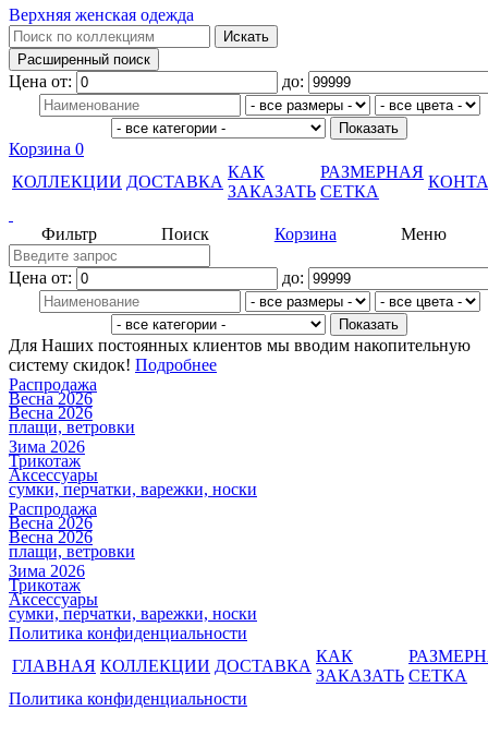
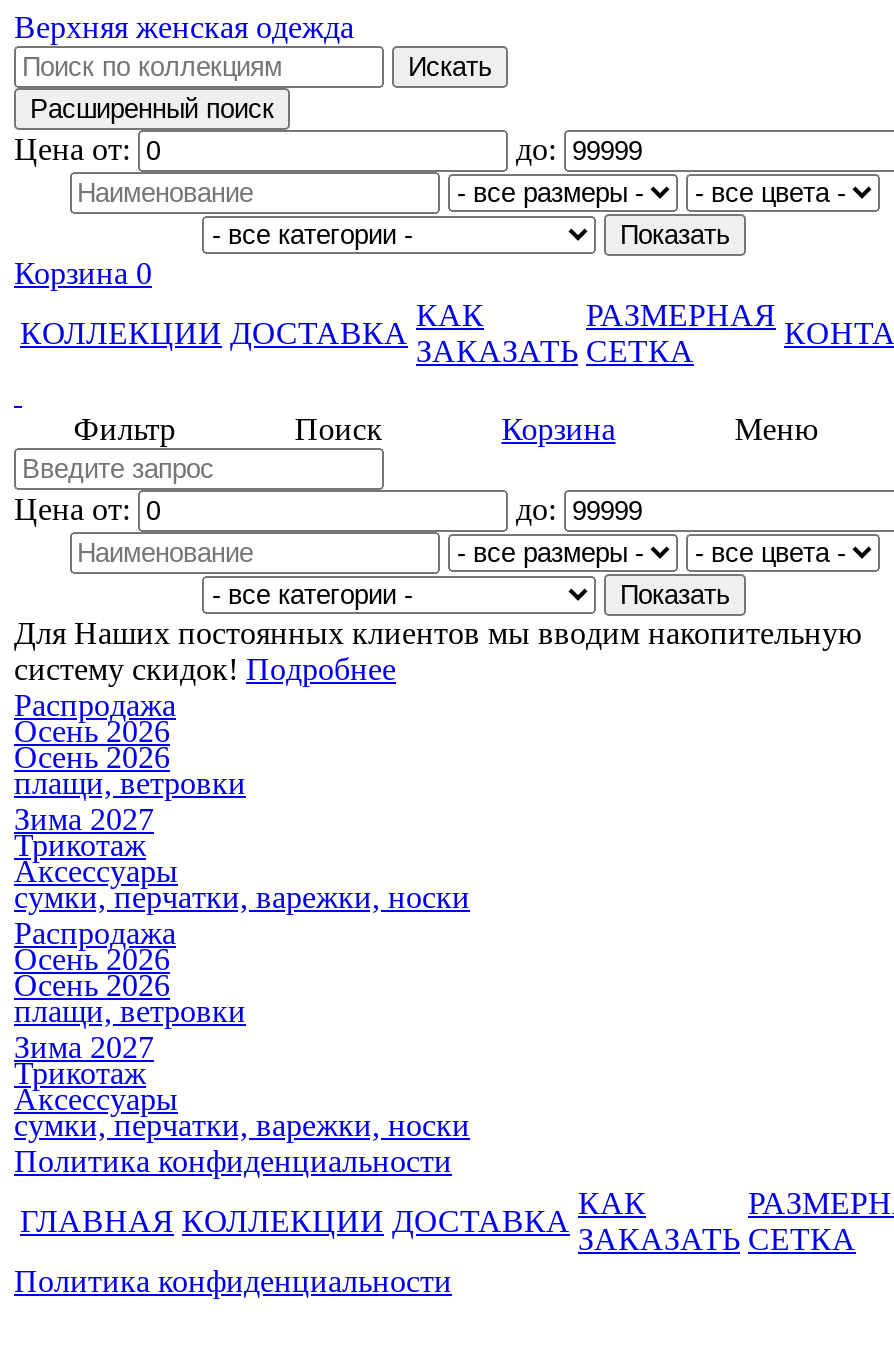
- Весна 2026
- Весна 2026
+ Осень 2026
+ Осень 2026

- Зима 2026
+ Зима 2027

- Весна 2026
- Весна 2026
+ Осень 2026
+ Осень 2026

- Зима 2026
+ Зима 2027
